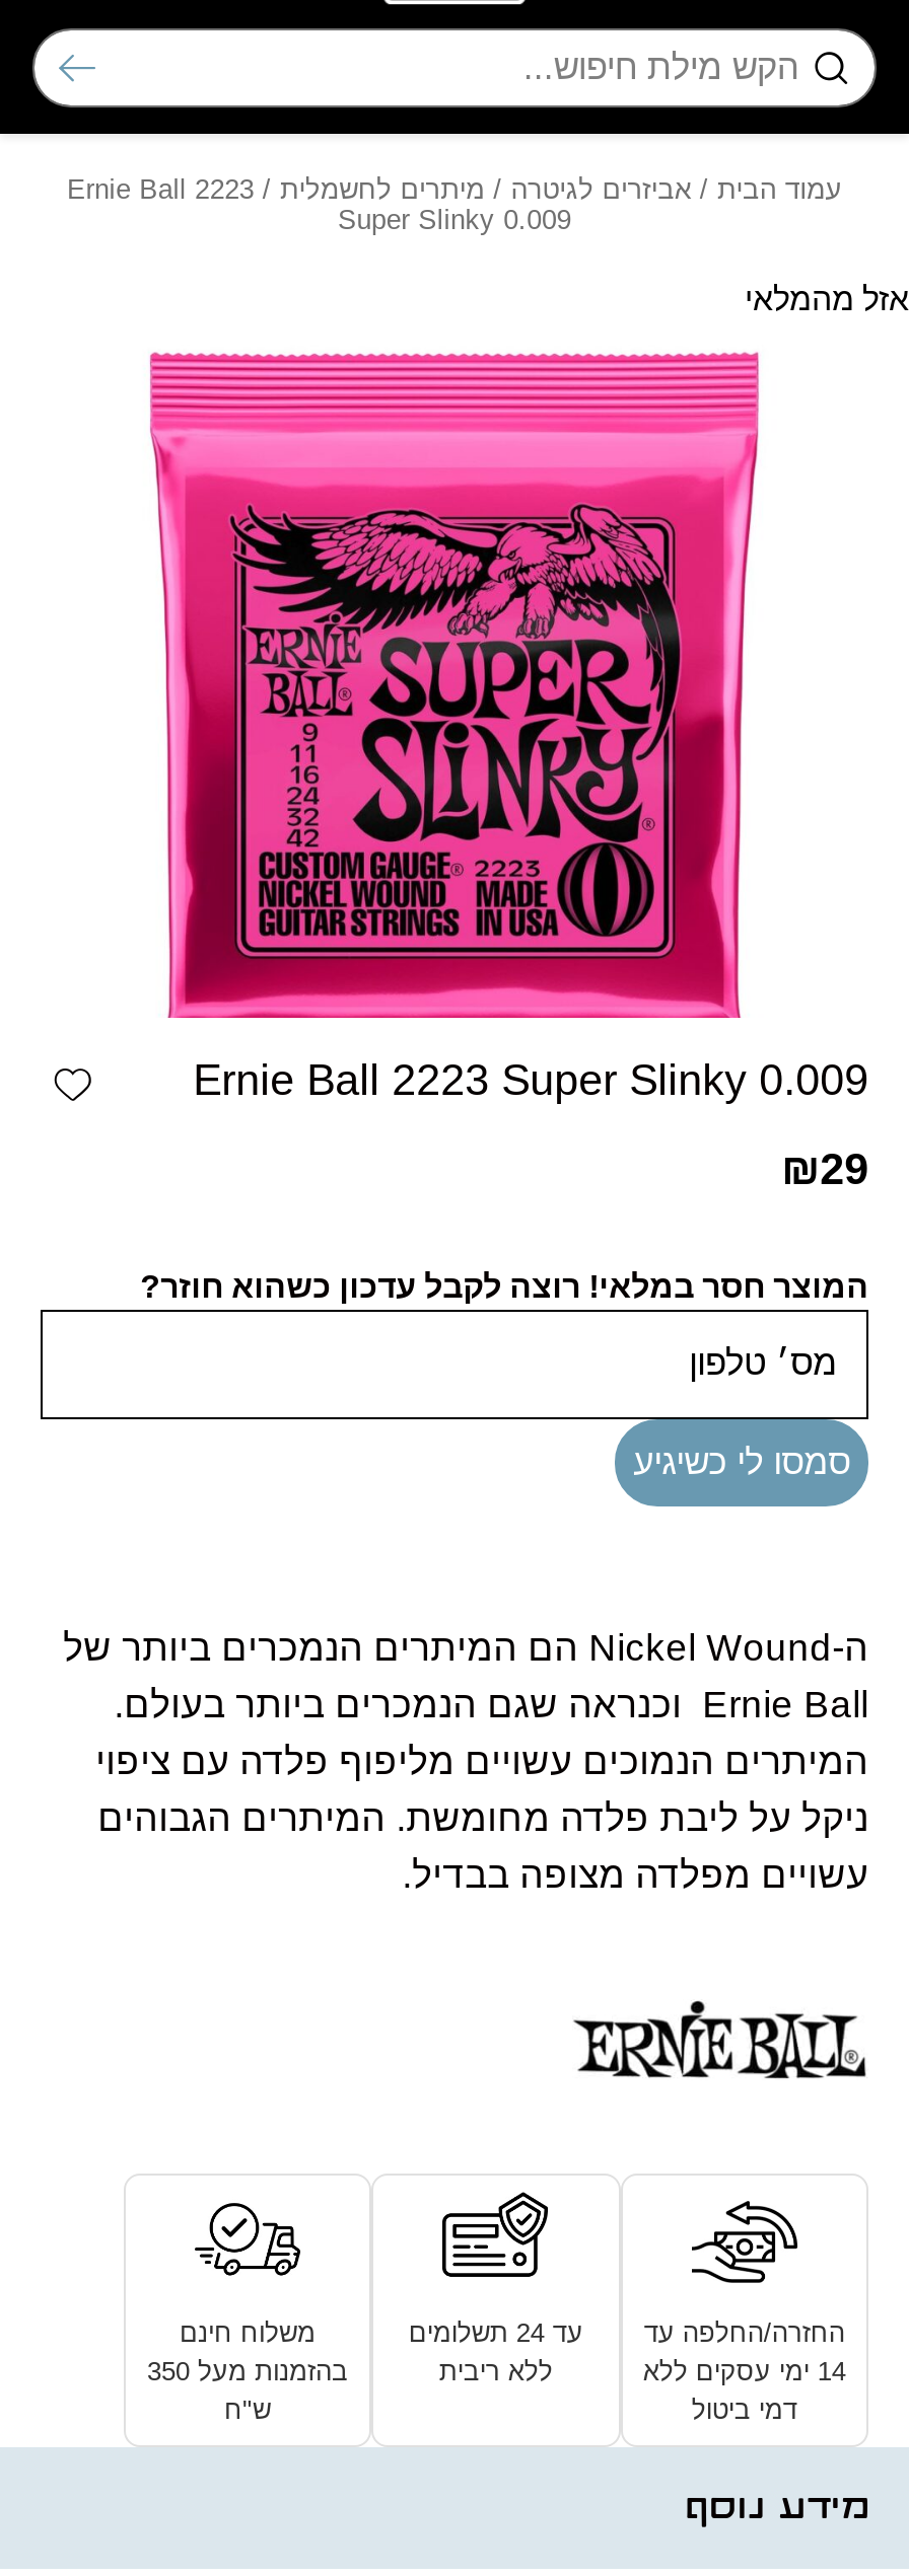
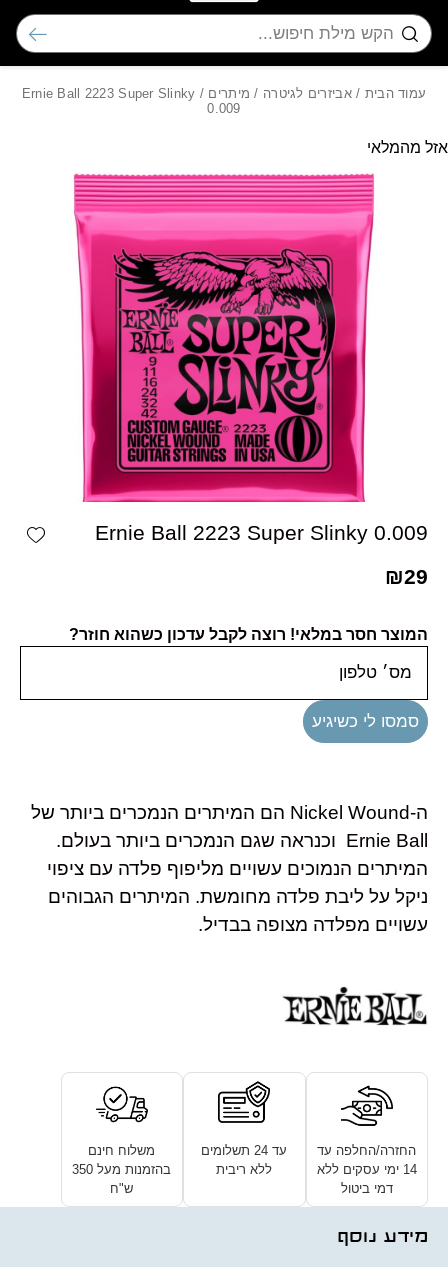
- עמוד הבית / אביזרים לגיטרה / מיתרים לחשמלית
- / Ernie Ball 2223
- Super Slinky 0.009
+ עמוד הבית / אביזרים לגיטרה / מיתרים
+ / Ernie Ball 2223 Super Slinky
+ 0.009
